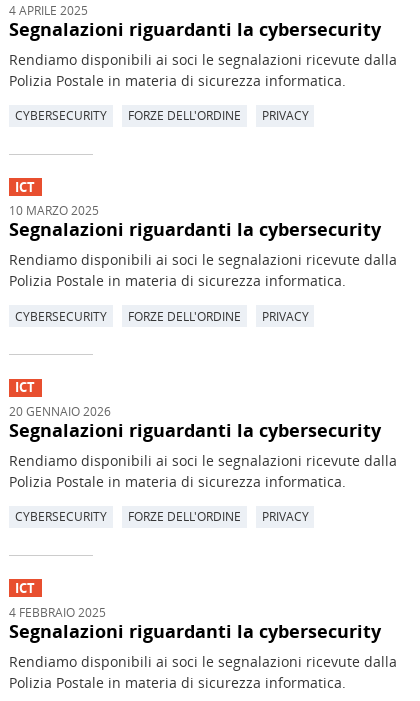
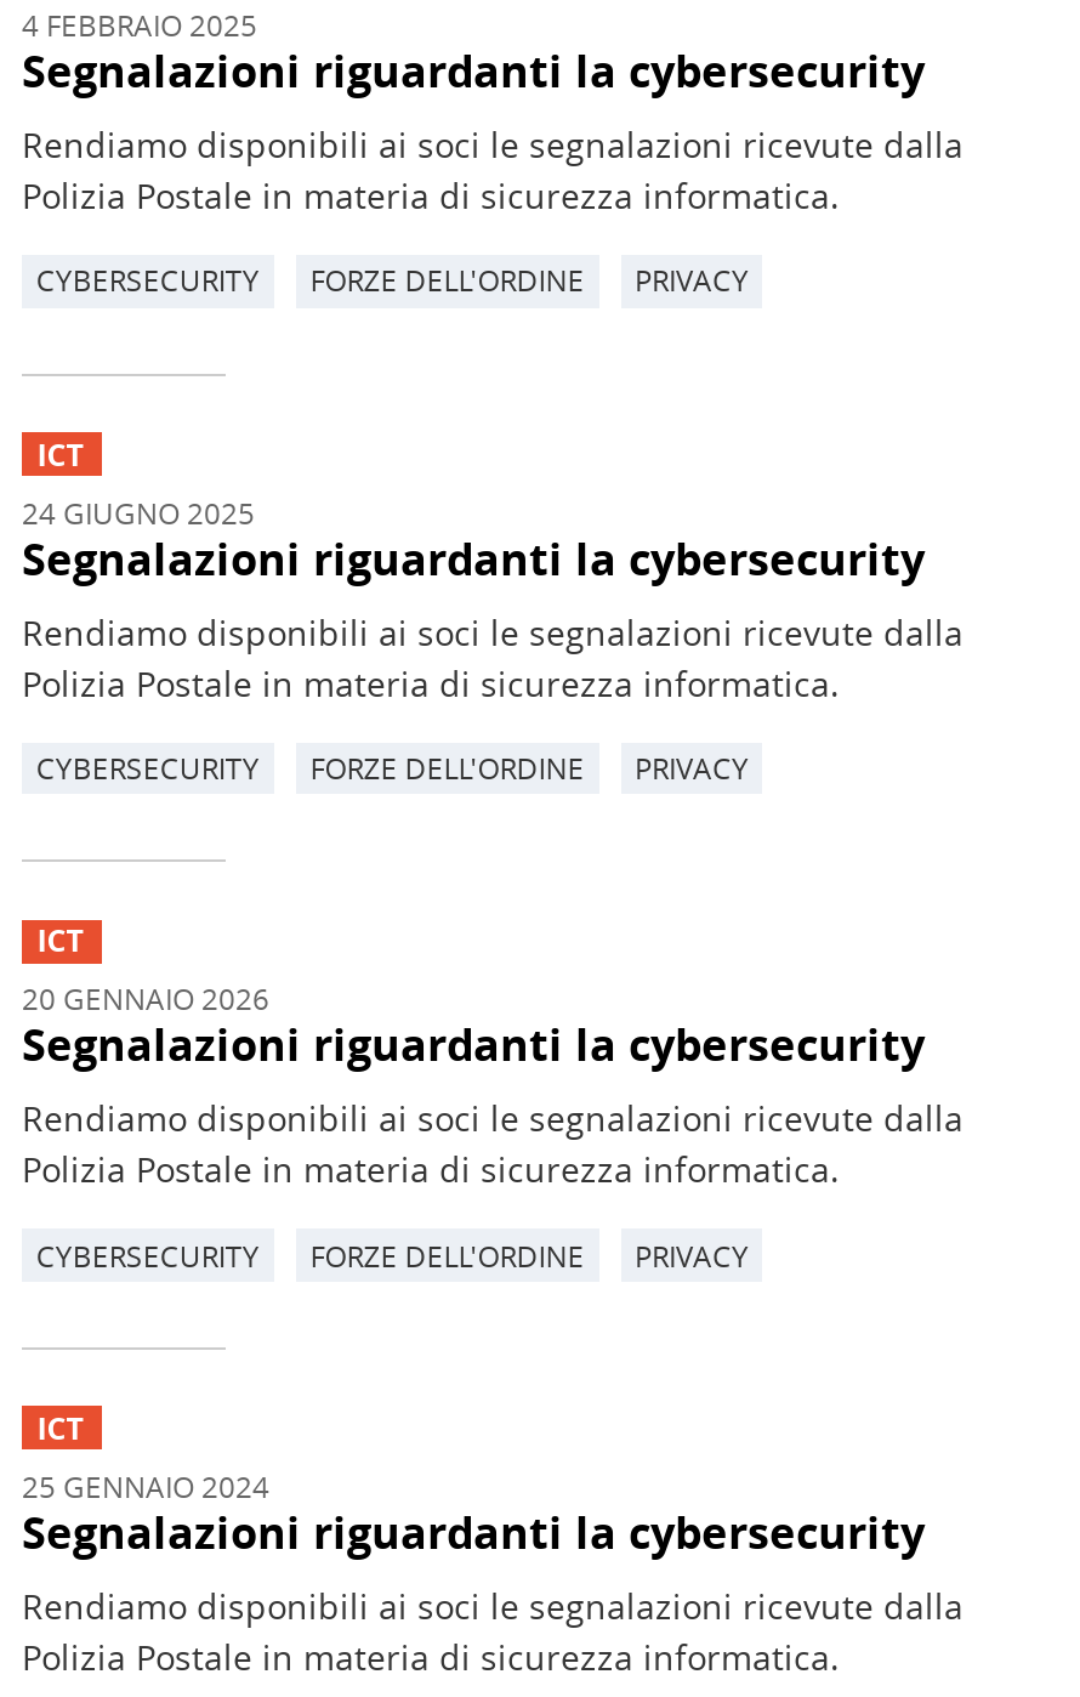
- 4 APRILE 2025
+ 4 FEBBRAIO 2025

- 10 MARZO 2025
+ 24 GIUGNO 2025

- 4 FEBBRAIO 2025
+ 25 GENNAIO 2024
